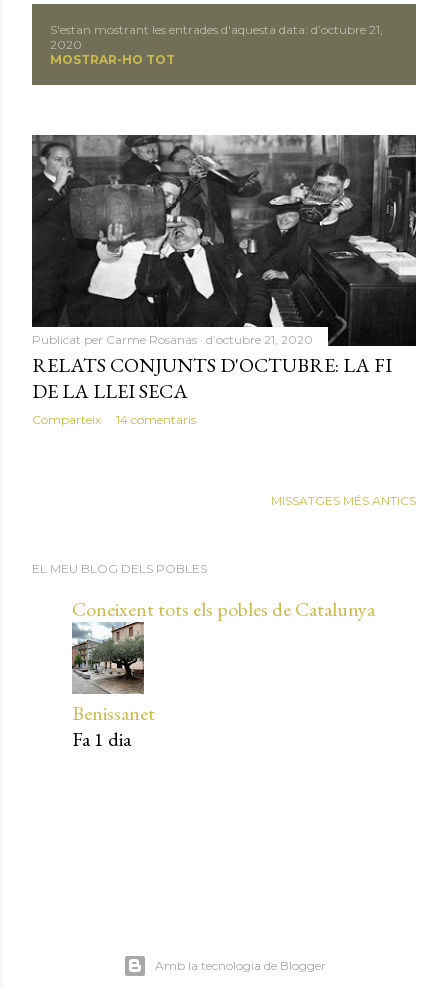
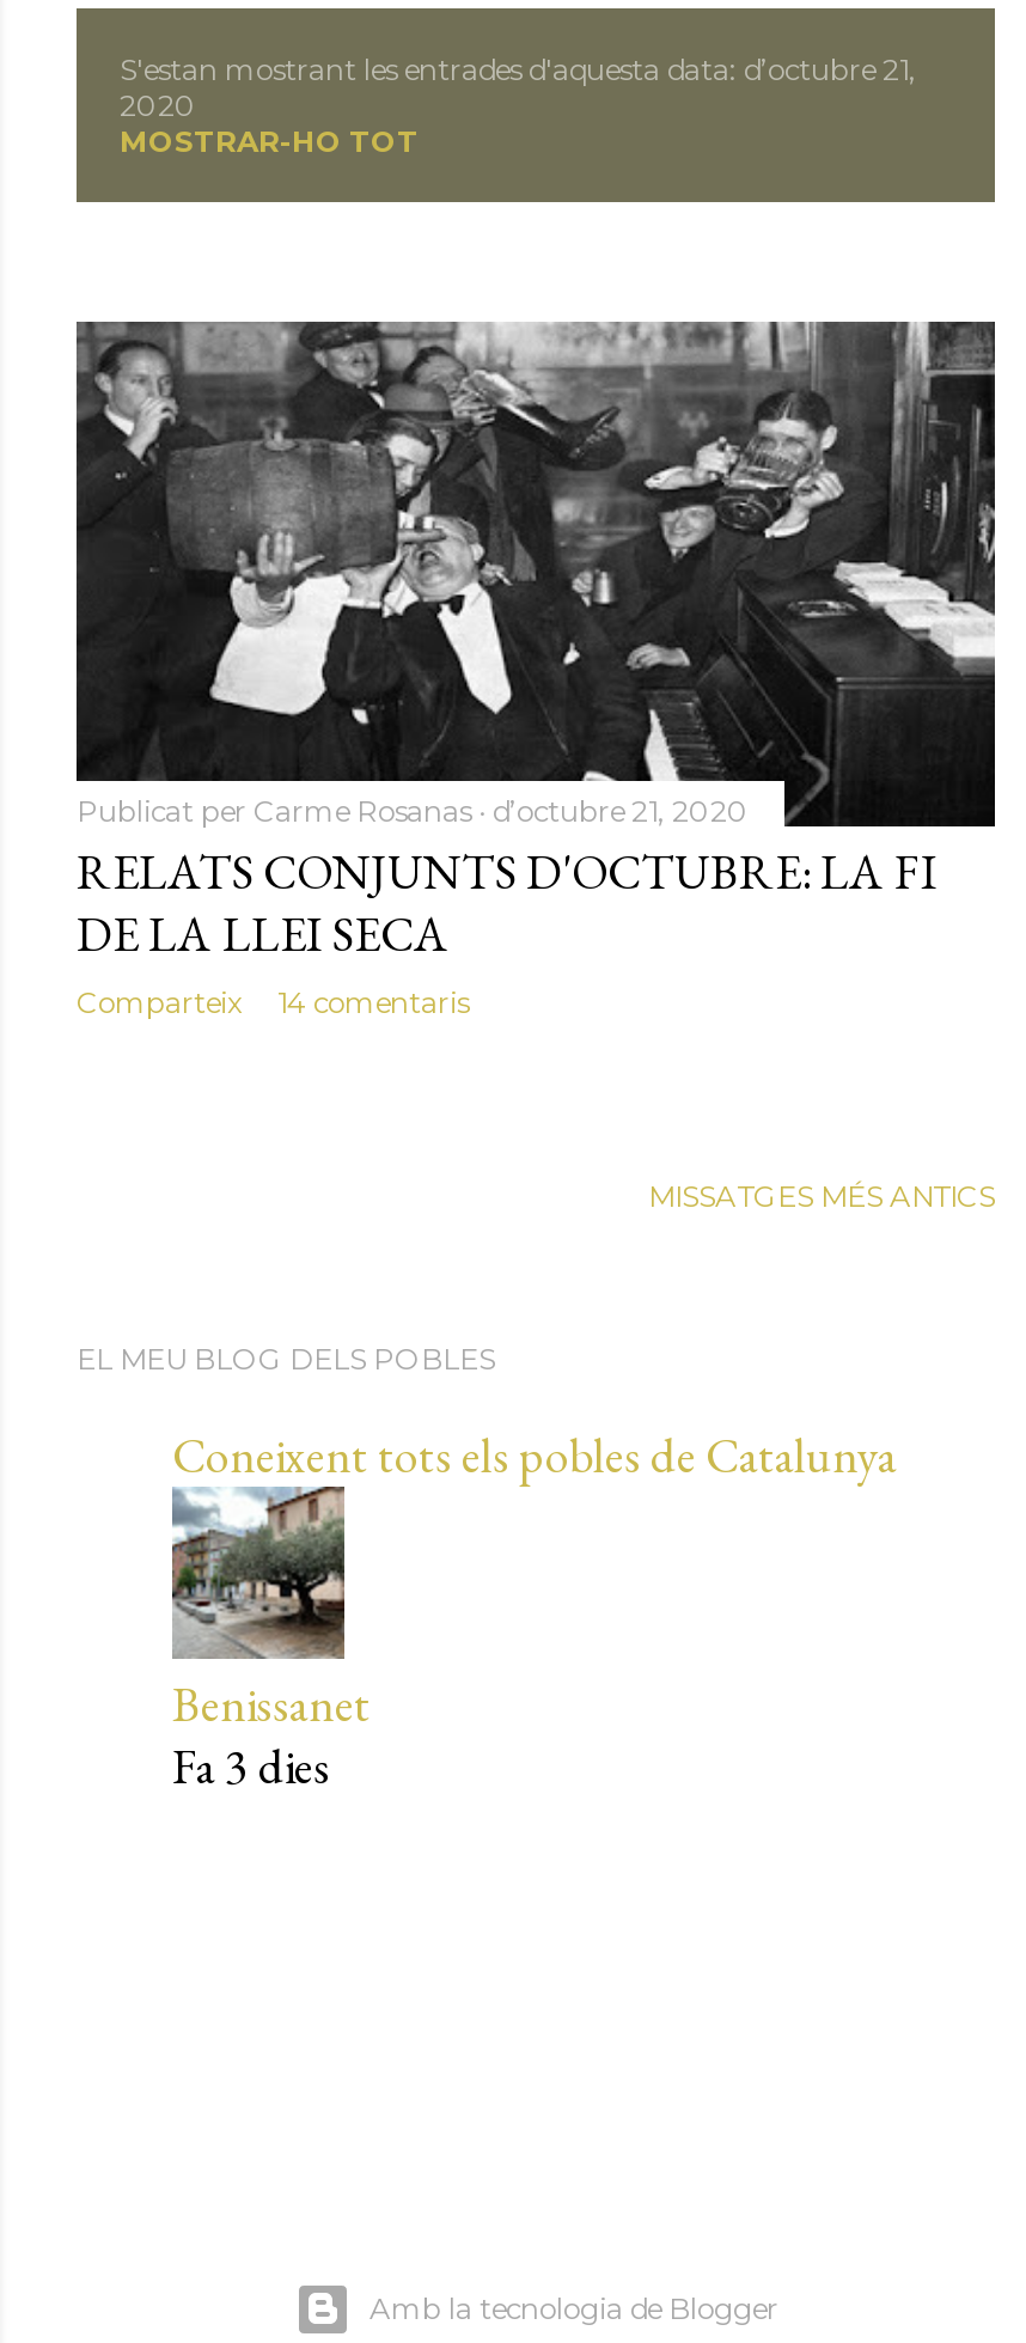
- Fa 1 dia
+ Fa 3 dies
